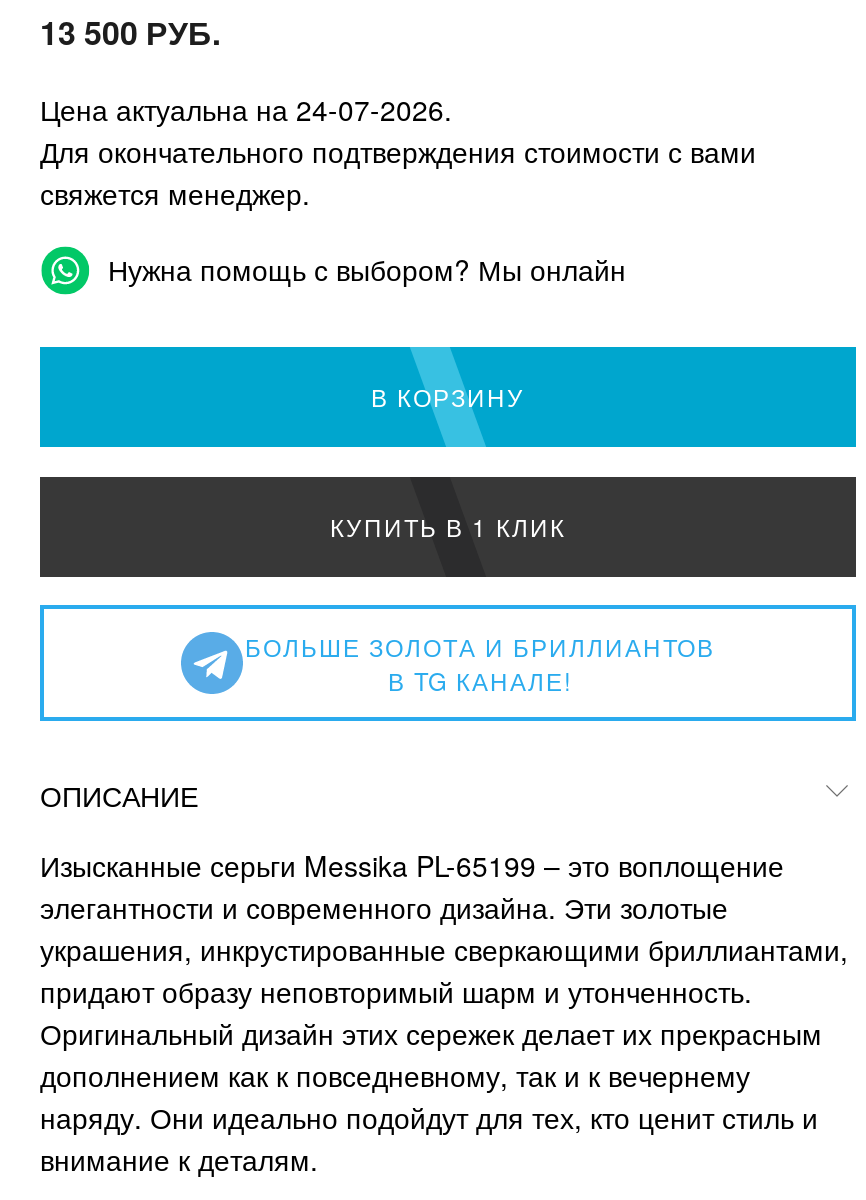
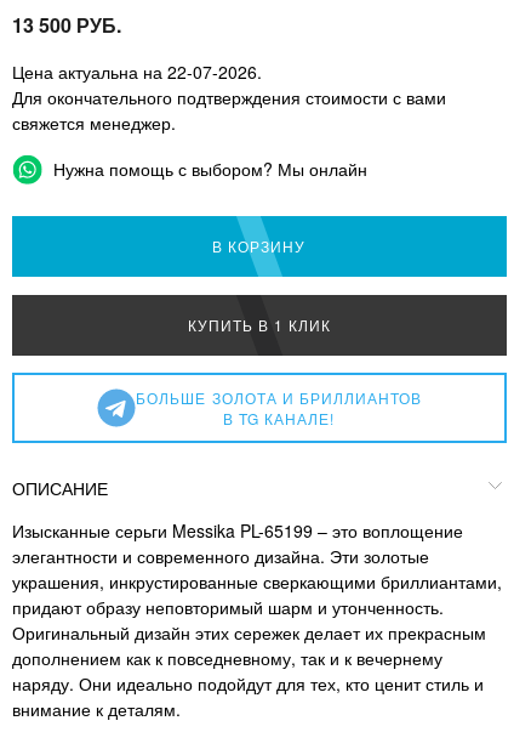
- Цена актуальна на 24-07-2026.
+ Цена актуальна на 22-07-2026.
